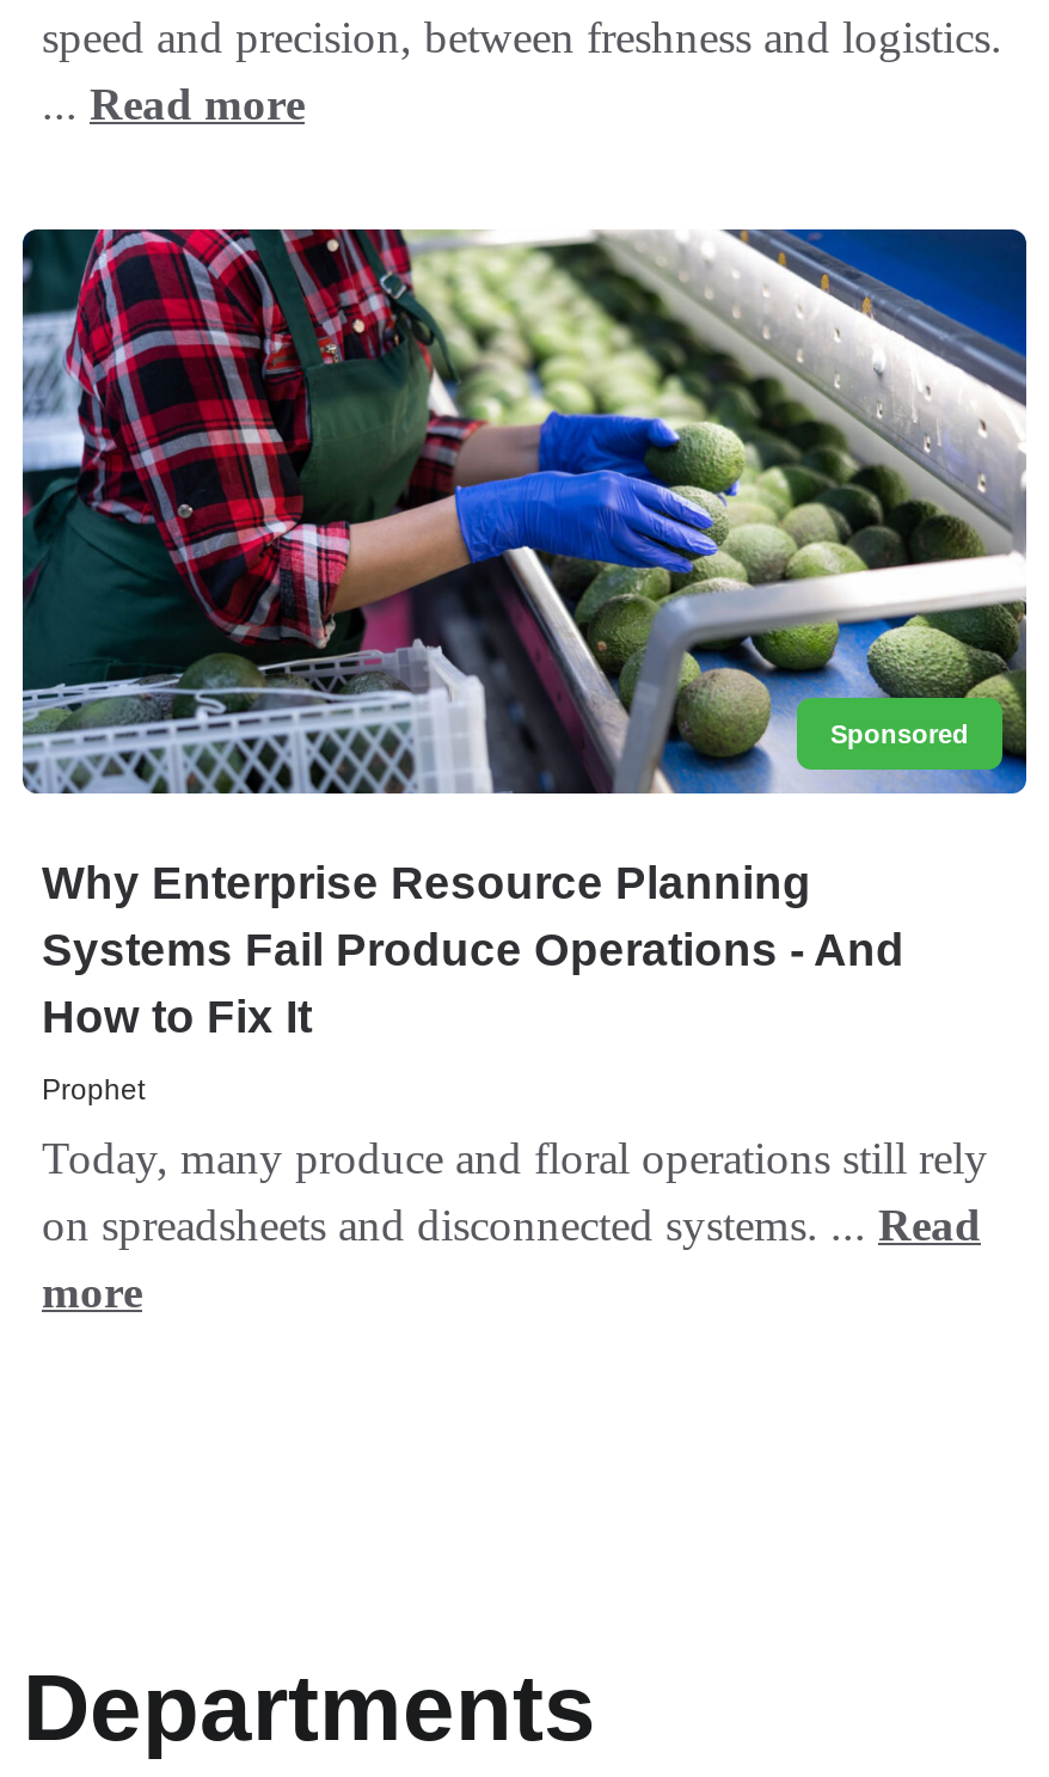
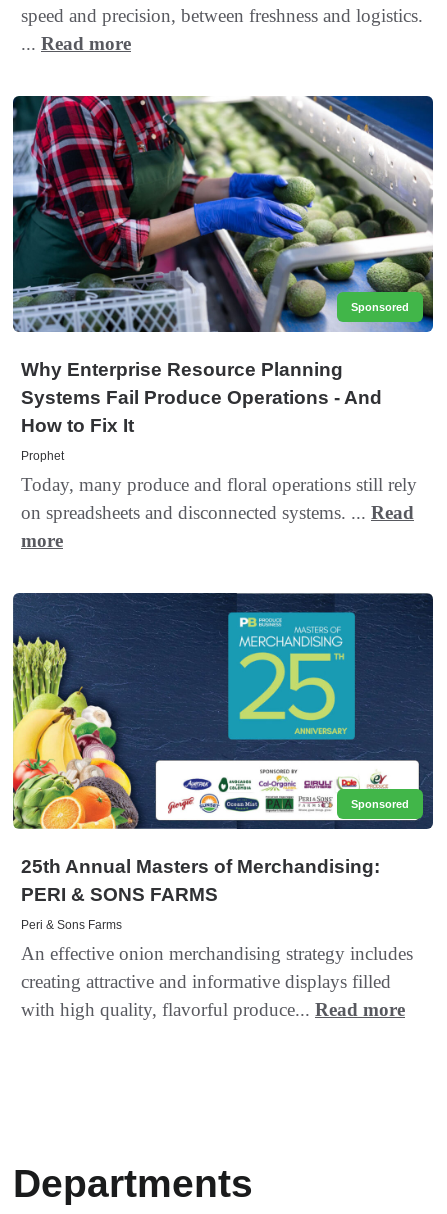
+ [image]
+ Sponsored
+ 25th Annual Masters of Merchandising:
+ PERI & SONS FARMS
+ Peri & Sons Farms
+ An effective onion merchandising strategy includes
+ creating attractive and informative displays filled
+ with high quality, flavorful produce... Read more
